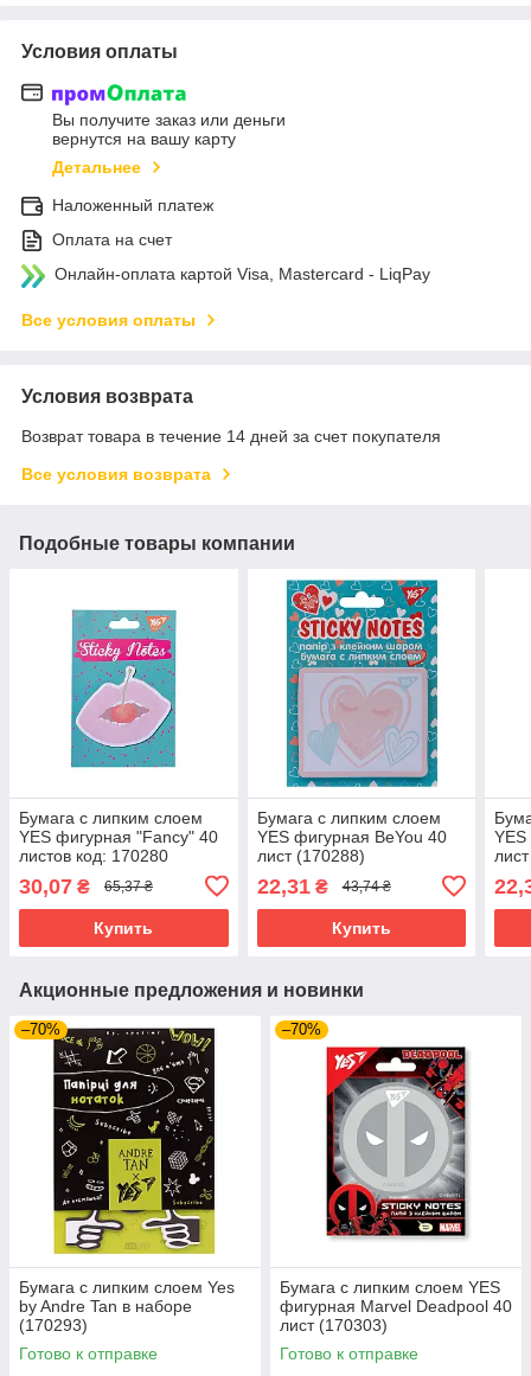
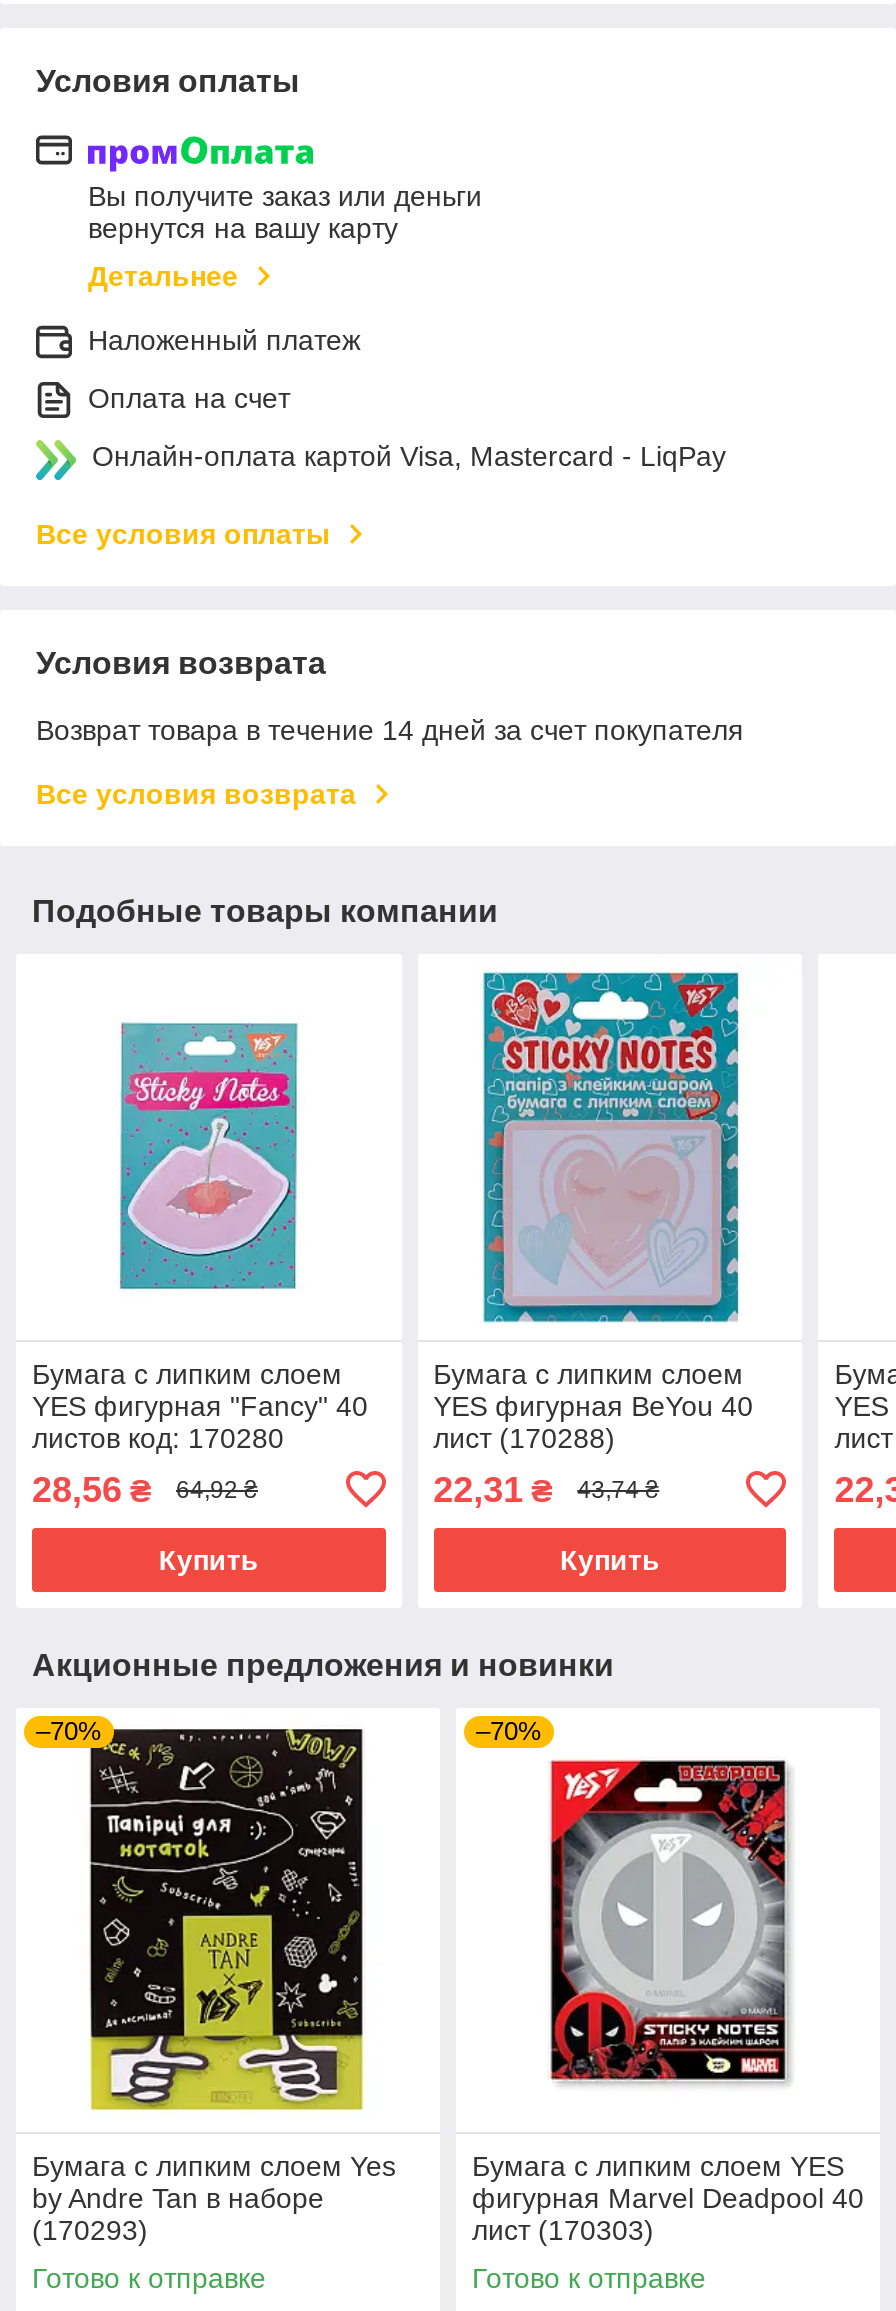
- 30,07 ₴
+ 28,56 ₴

- 65,37 ₴
+ 64,92 ₴
